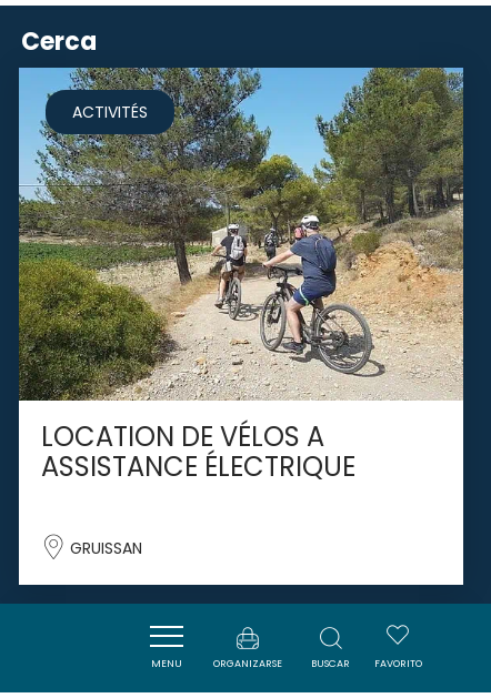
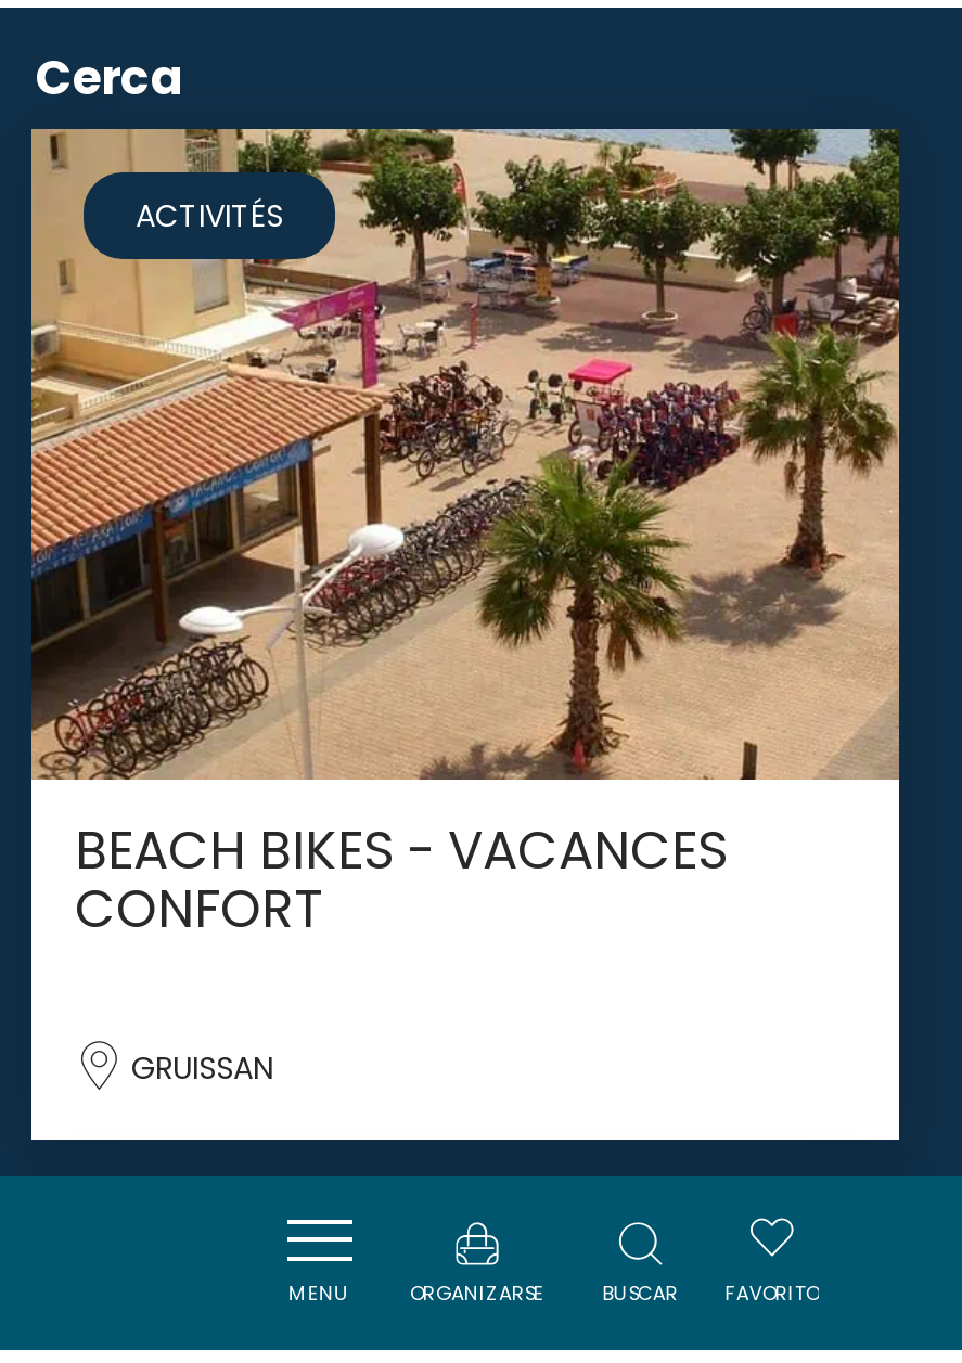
- [image]
- LOCATION DE VÉLOS A
- ASSISTANCE ÉLECTRIQUE
+ [image]
+ BEACH BIKES - VACANCES
+ CONFORT
